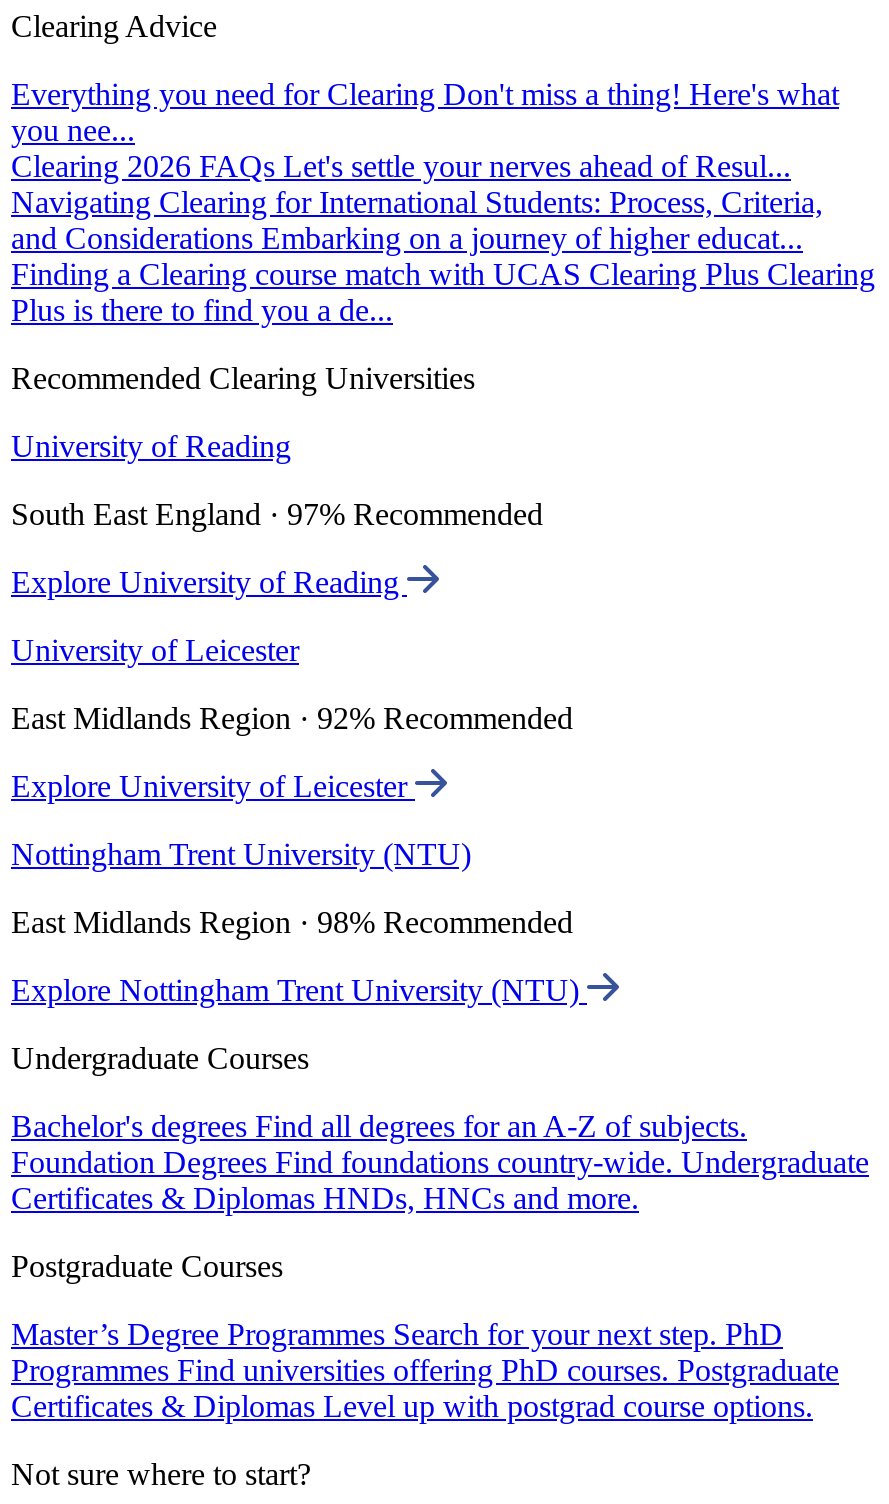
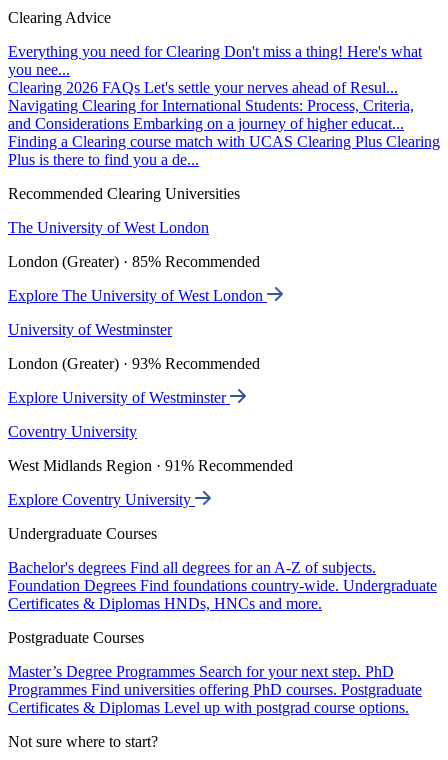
- University of Reading
+ The University of West London

- South East England · 97% Recommended
+ London (Greater) · 85% Recommended

- Explore University of Reading
+ Explore The University of West London

- University of Leicester
+ University of Westminster

- East Midlands Region · 92% Recommended
+ London (Greater) · 93% Recommended

- Explore University of Leicester
+ Explore University of Westminster

- Nottingham Trent University (NTU)
+ Coventry University

- East Midlands Region · 98% Recommended
+ West Midlands Region · 91% Recommended

- Explore Nottingham Trent University (NTU)
+ Explore Coventry University
